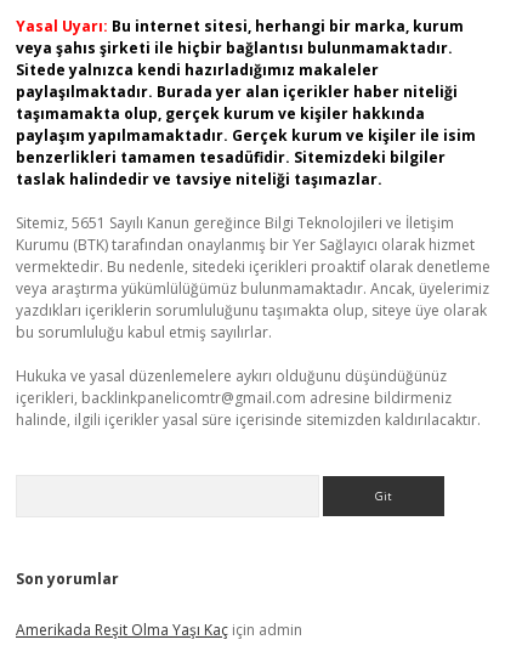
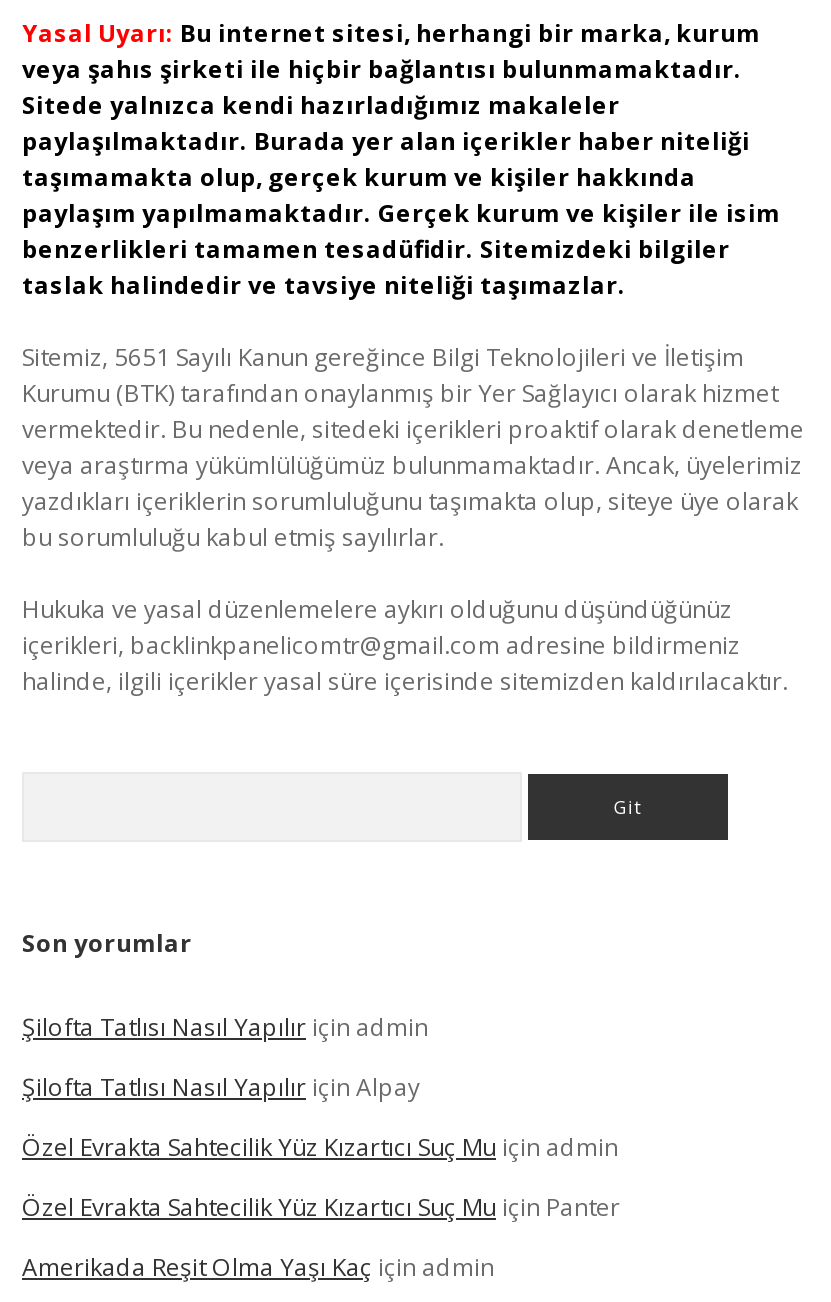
+ Şilofta Tatlısı Nasıl Yapılır için admin
+ Şilofta Tatlısı Nasıl Yapılır için Alpay
+ Özel Evrakta Sahtecilik Yüz Kızartıcı Suç Mu için admin
+ Özel Evrakta Sahtecilik Yüz Kızartıcı Suç Mu için Panter
